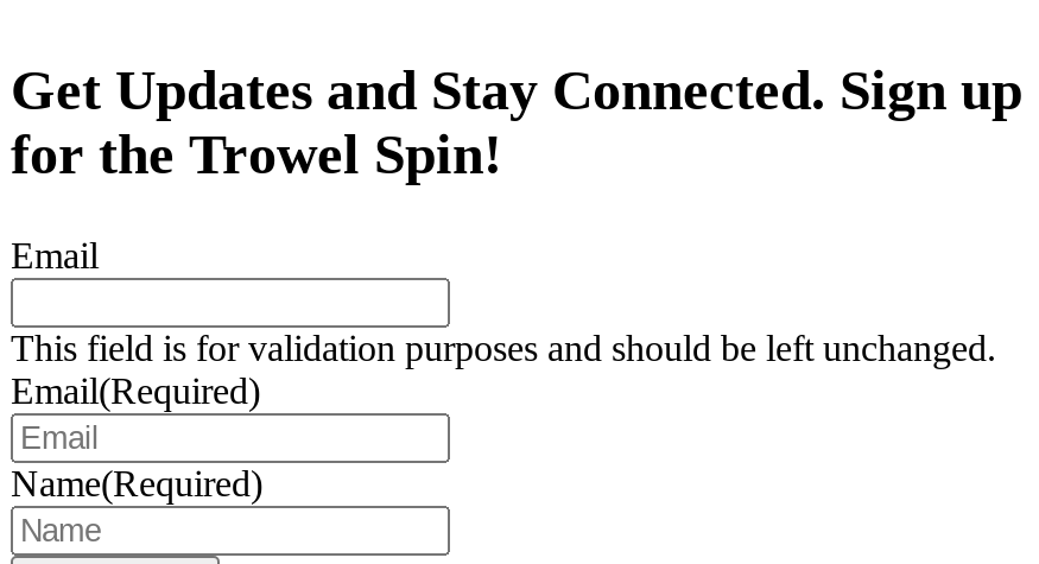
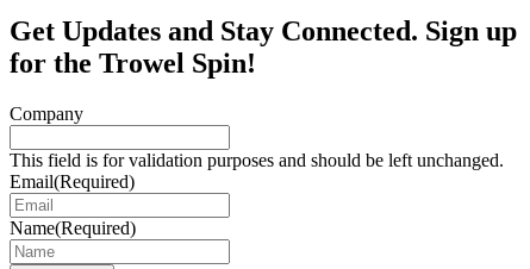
- Email
+ Company
